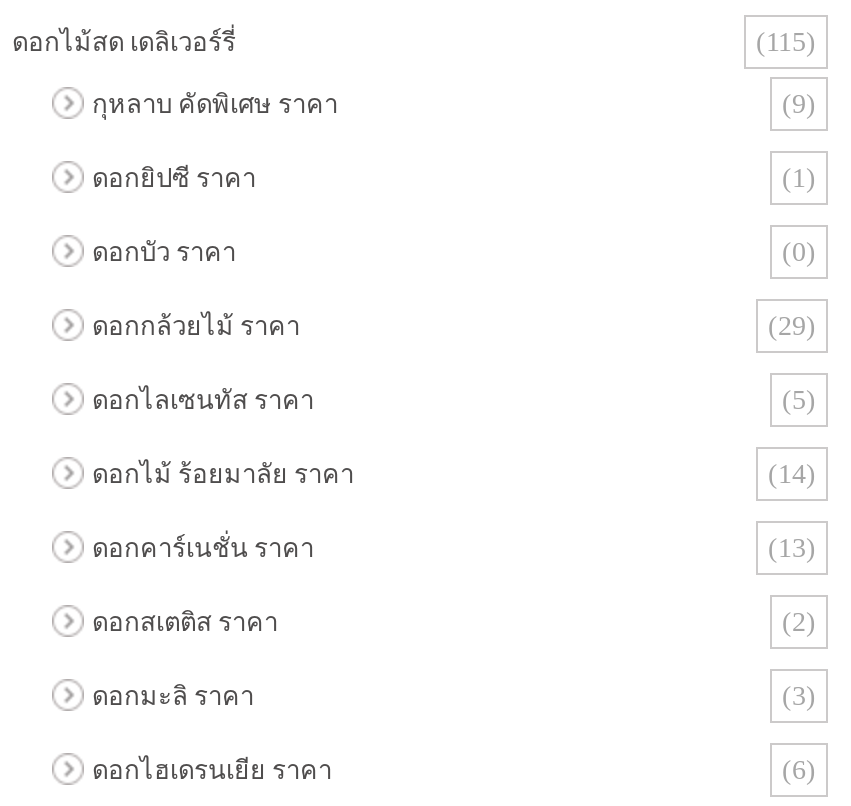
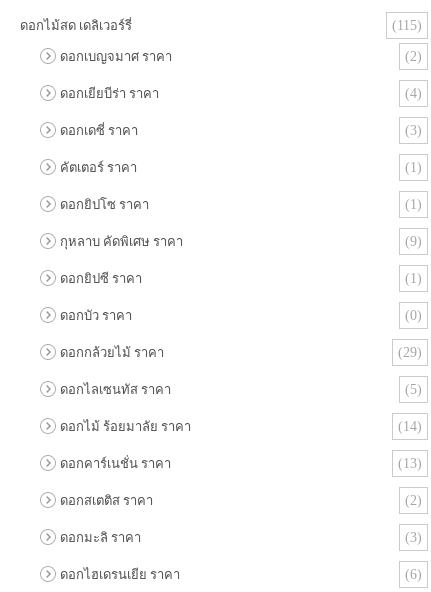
+ ดอกเบญจมาศ ราคา
+ (2)
+ ดอกเยียบีร่า ราคา
+ (4)
+ ดอกเดซี่ ราคา
+ (3)
+ คัตเตอร์ ราคา
+ (1)
+ ดอกยิปโซ ราคา
+ (1)
